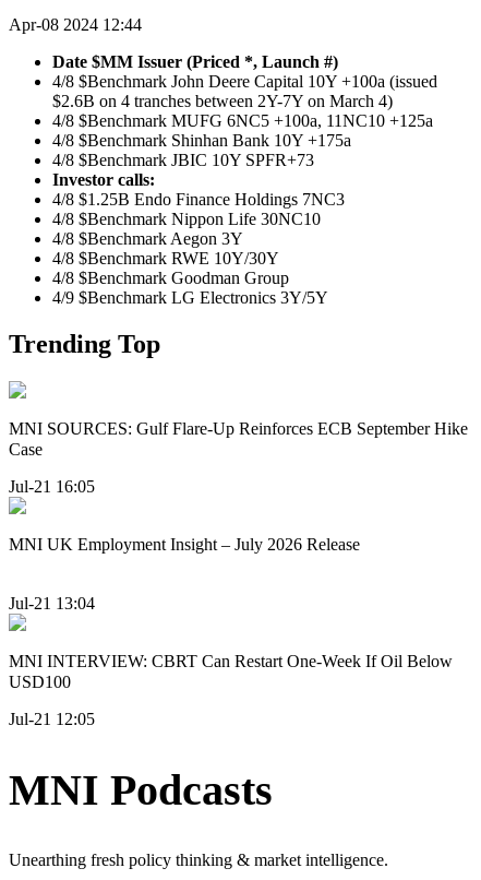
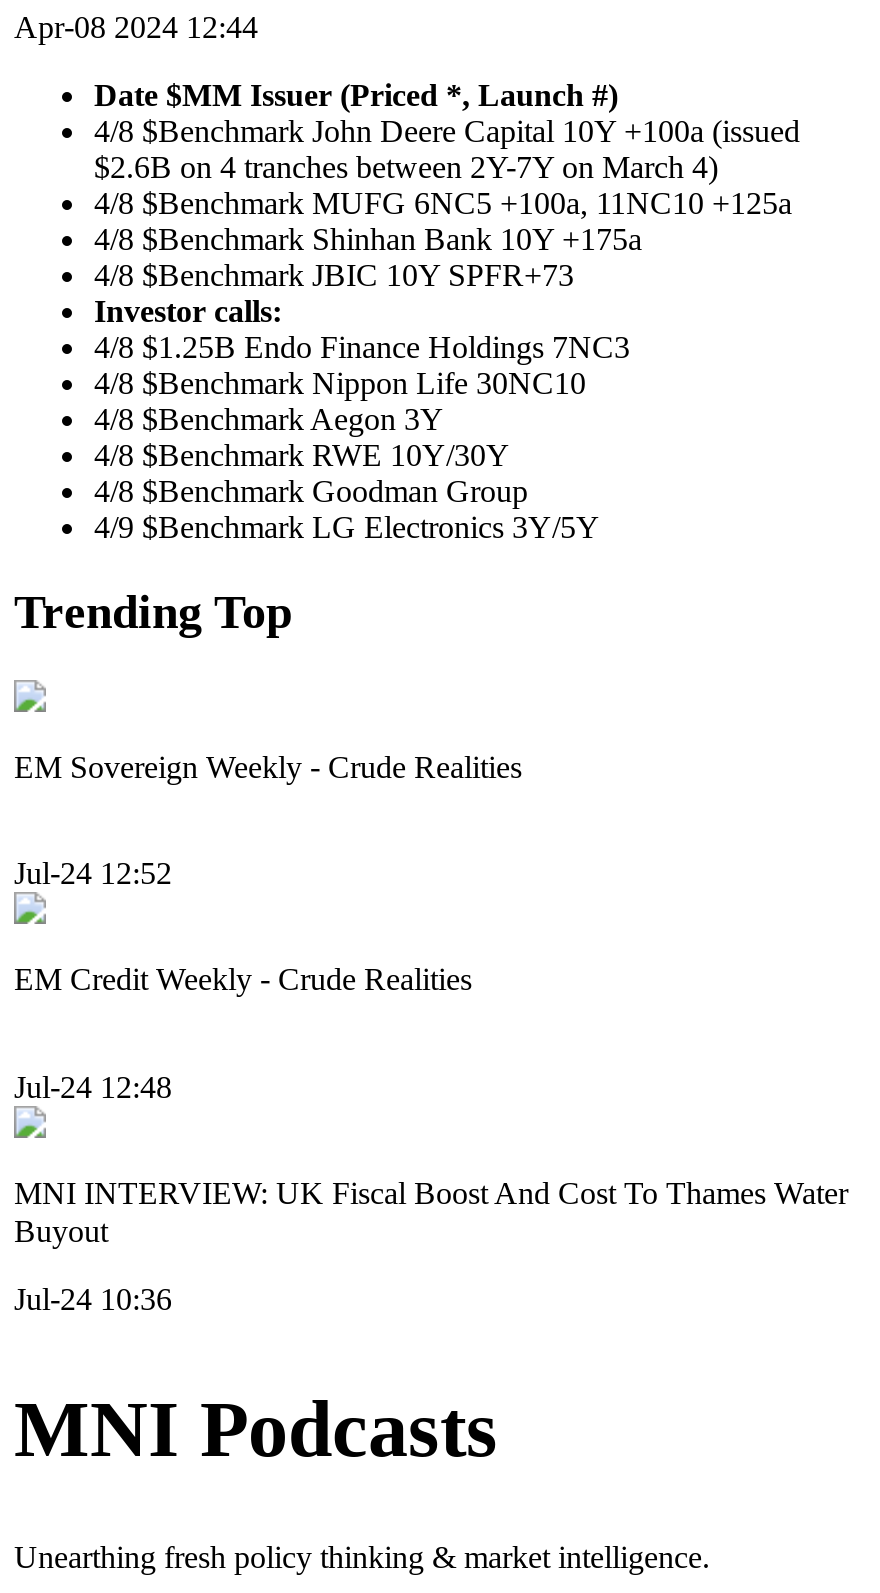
- MNI SOURCES: Gulf Flare-Up Reinforces ECB September Hike
- Case
+ EM Sovereign Weekly - Crude Realities

- Jul-21 16:05
+ Jul-24 12:52

- MNI UK Employment Insight – July 2026 Release
+ EM Credit Weekly - Crude Realities

- Jul-21 13:04
+ Jul-24 12:48

- MNI INTERVIEW: CBRT Can Restart One-Week If Oil Below
- USD100
+ MNI INTERVIEW: UK Fiscal Boost And Cost To Thames Water
+ Buyout

- Jul-21 12:05
+ Jul-24 10:36
